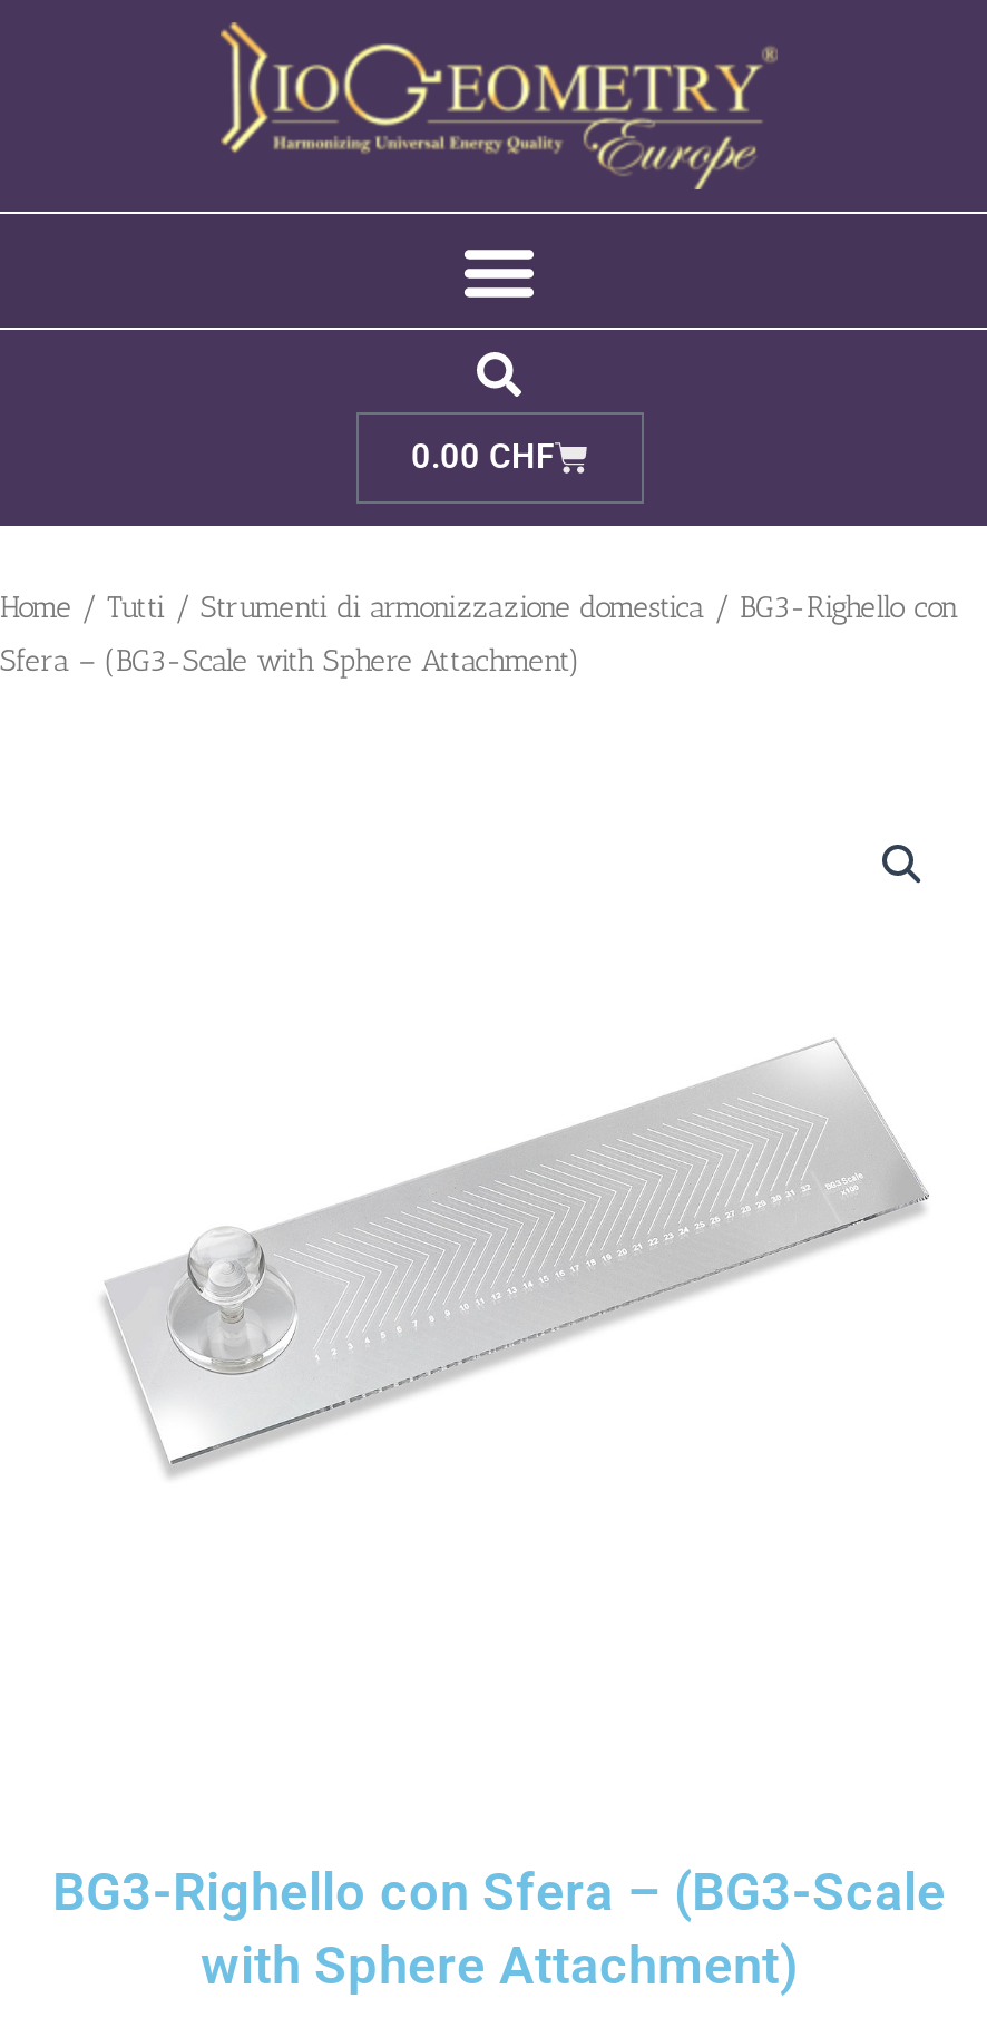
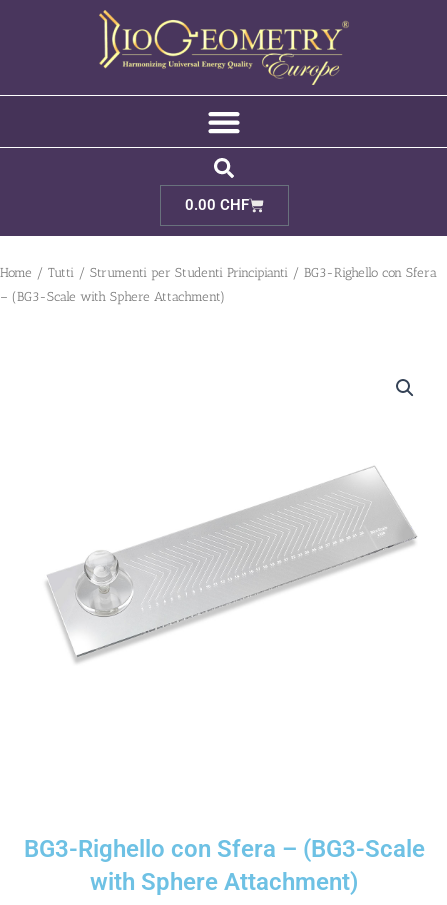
- Home / Tutti / Strumenti di armonizzazione domestica / BG3-Righello con
+ Home / Tutti / Strumenti per Studenti Principianti / BG3-Righello con Sfera

- Sfera – (BG3-Scale with Sphere Attachment)
+ – (BG3-Scale with Sphere Attachment)
